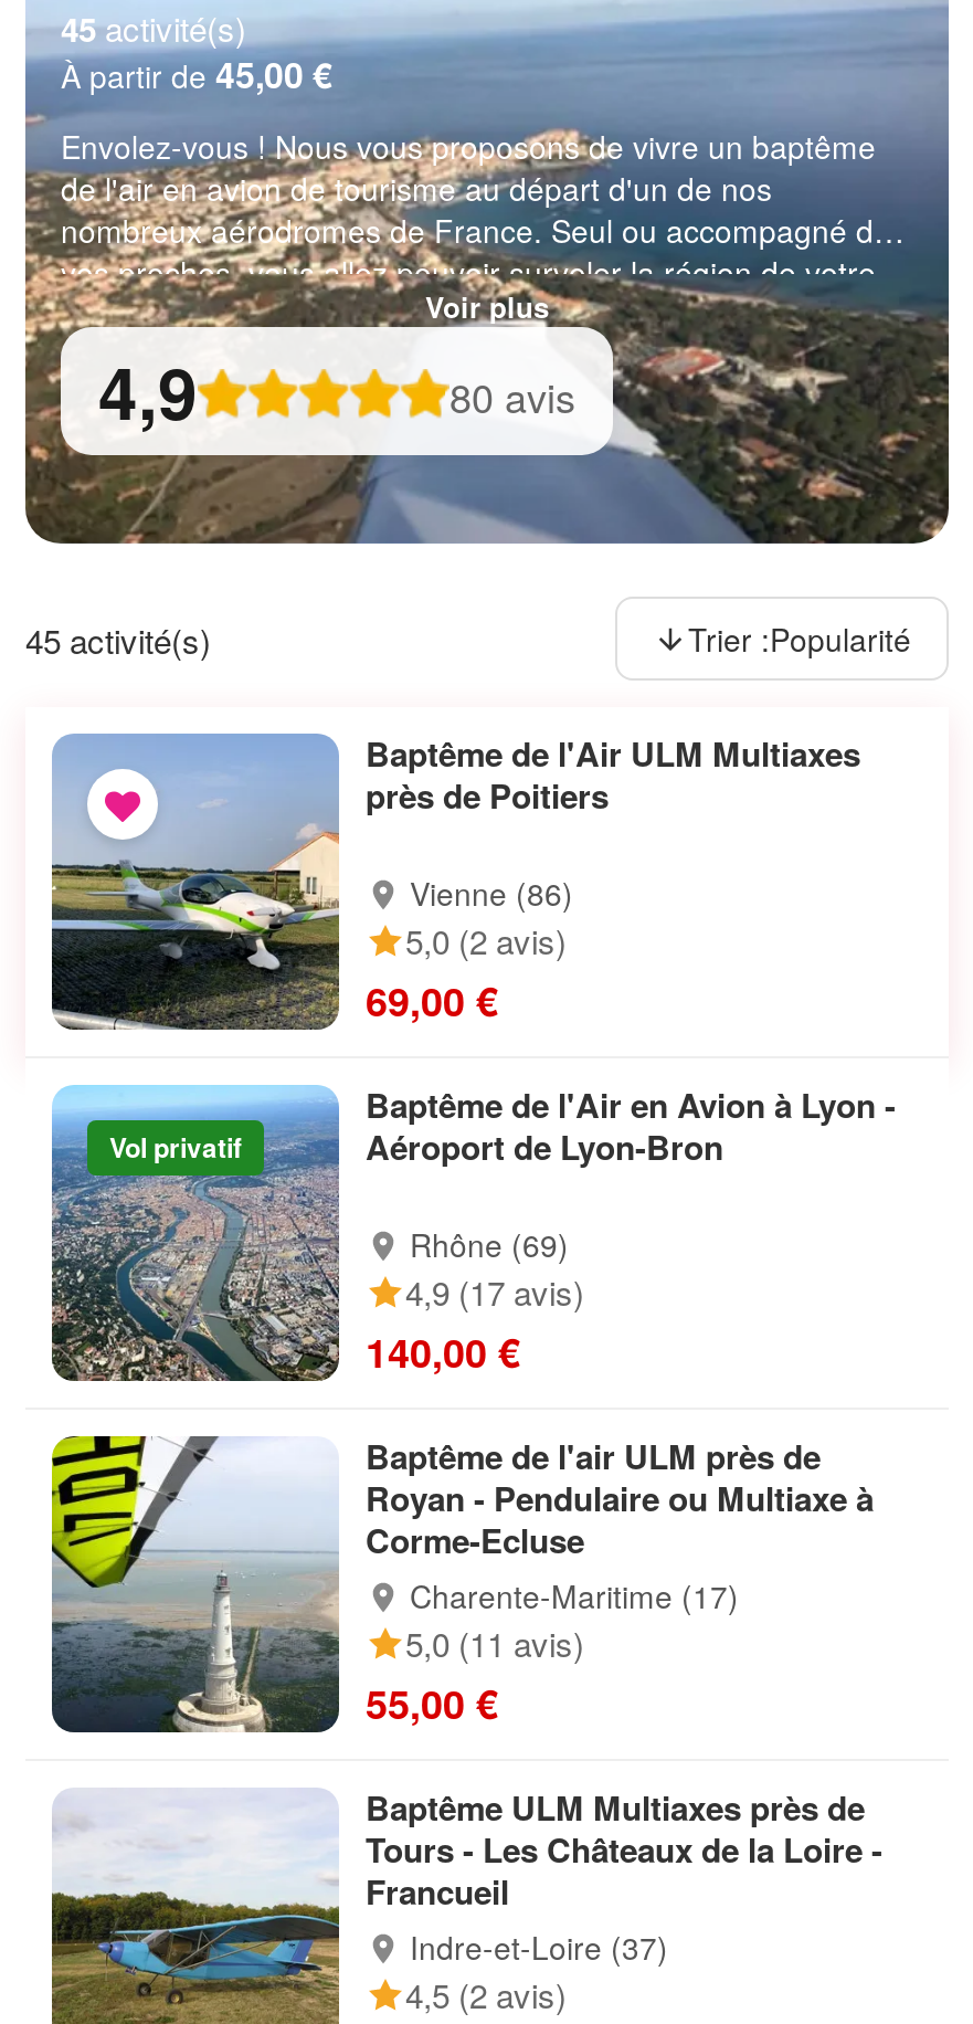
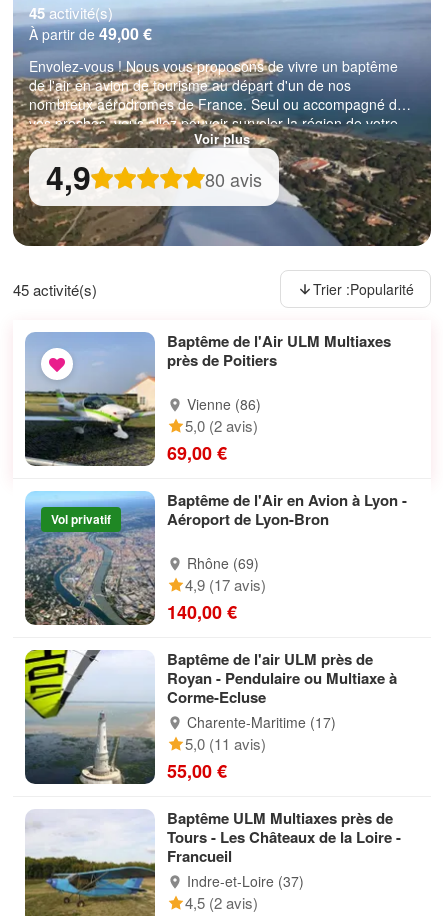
- À partir de45,00 €
+ À partir de49,00 €
